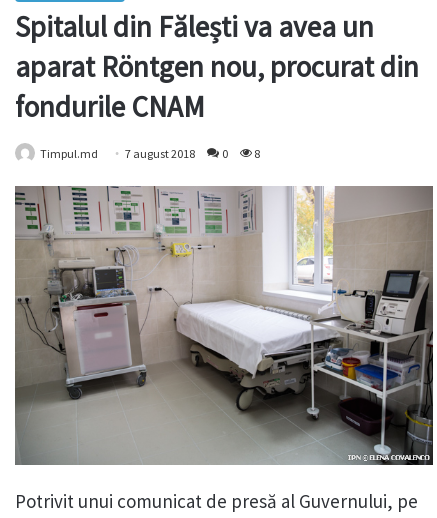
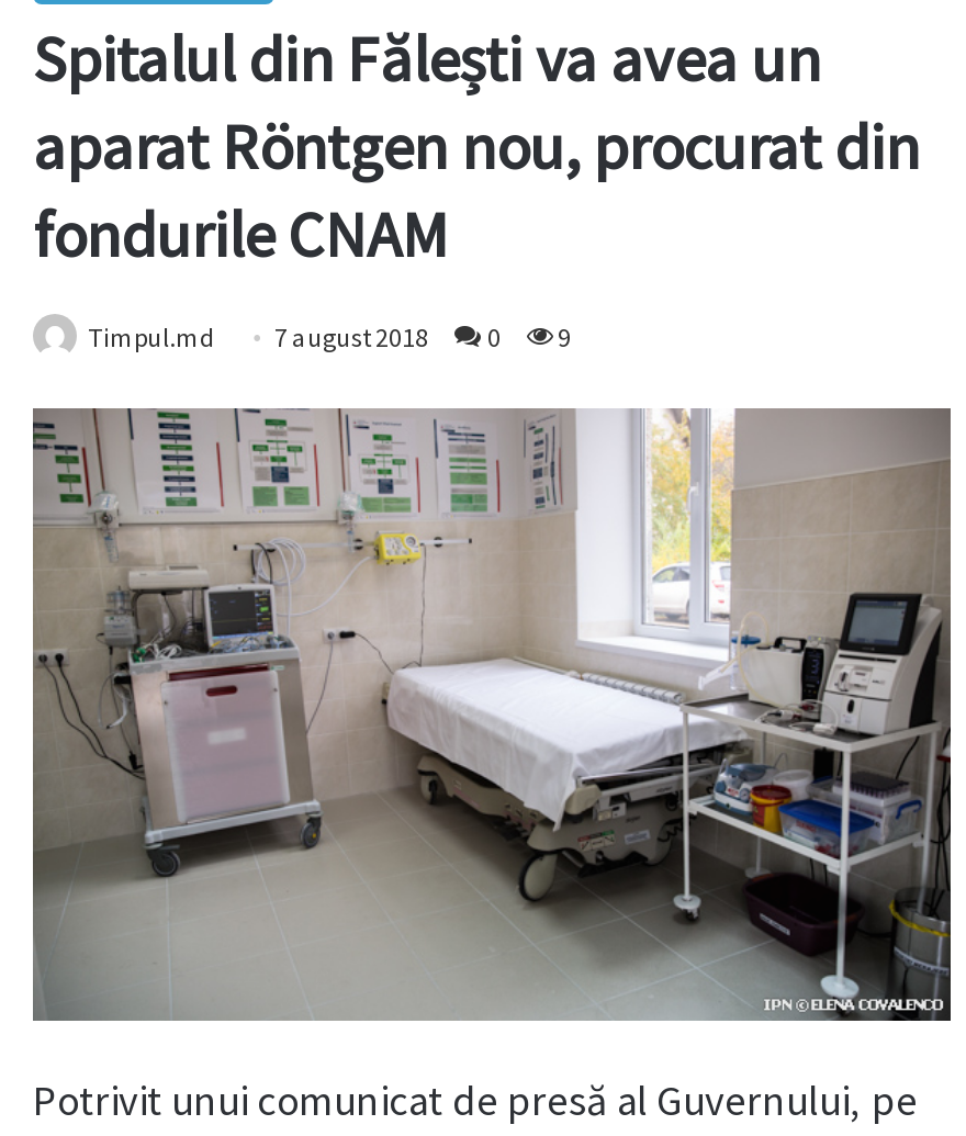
- Timpul.md 7 august 2018 0 8
+ Timpul.md 7 august 2018 0 9
